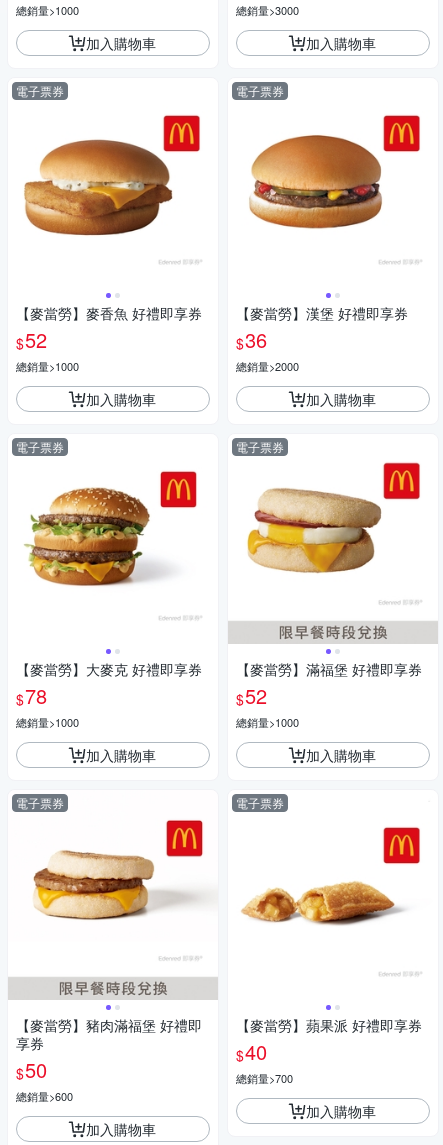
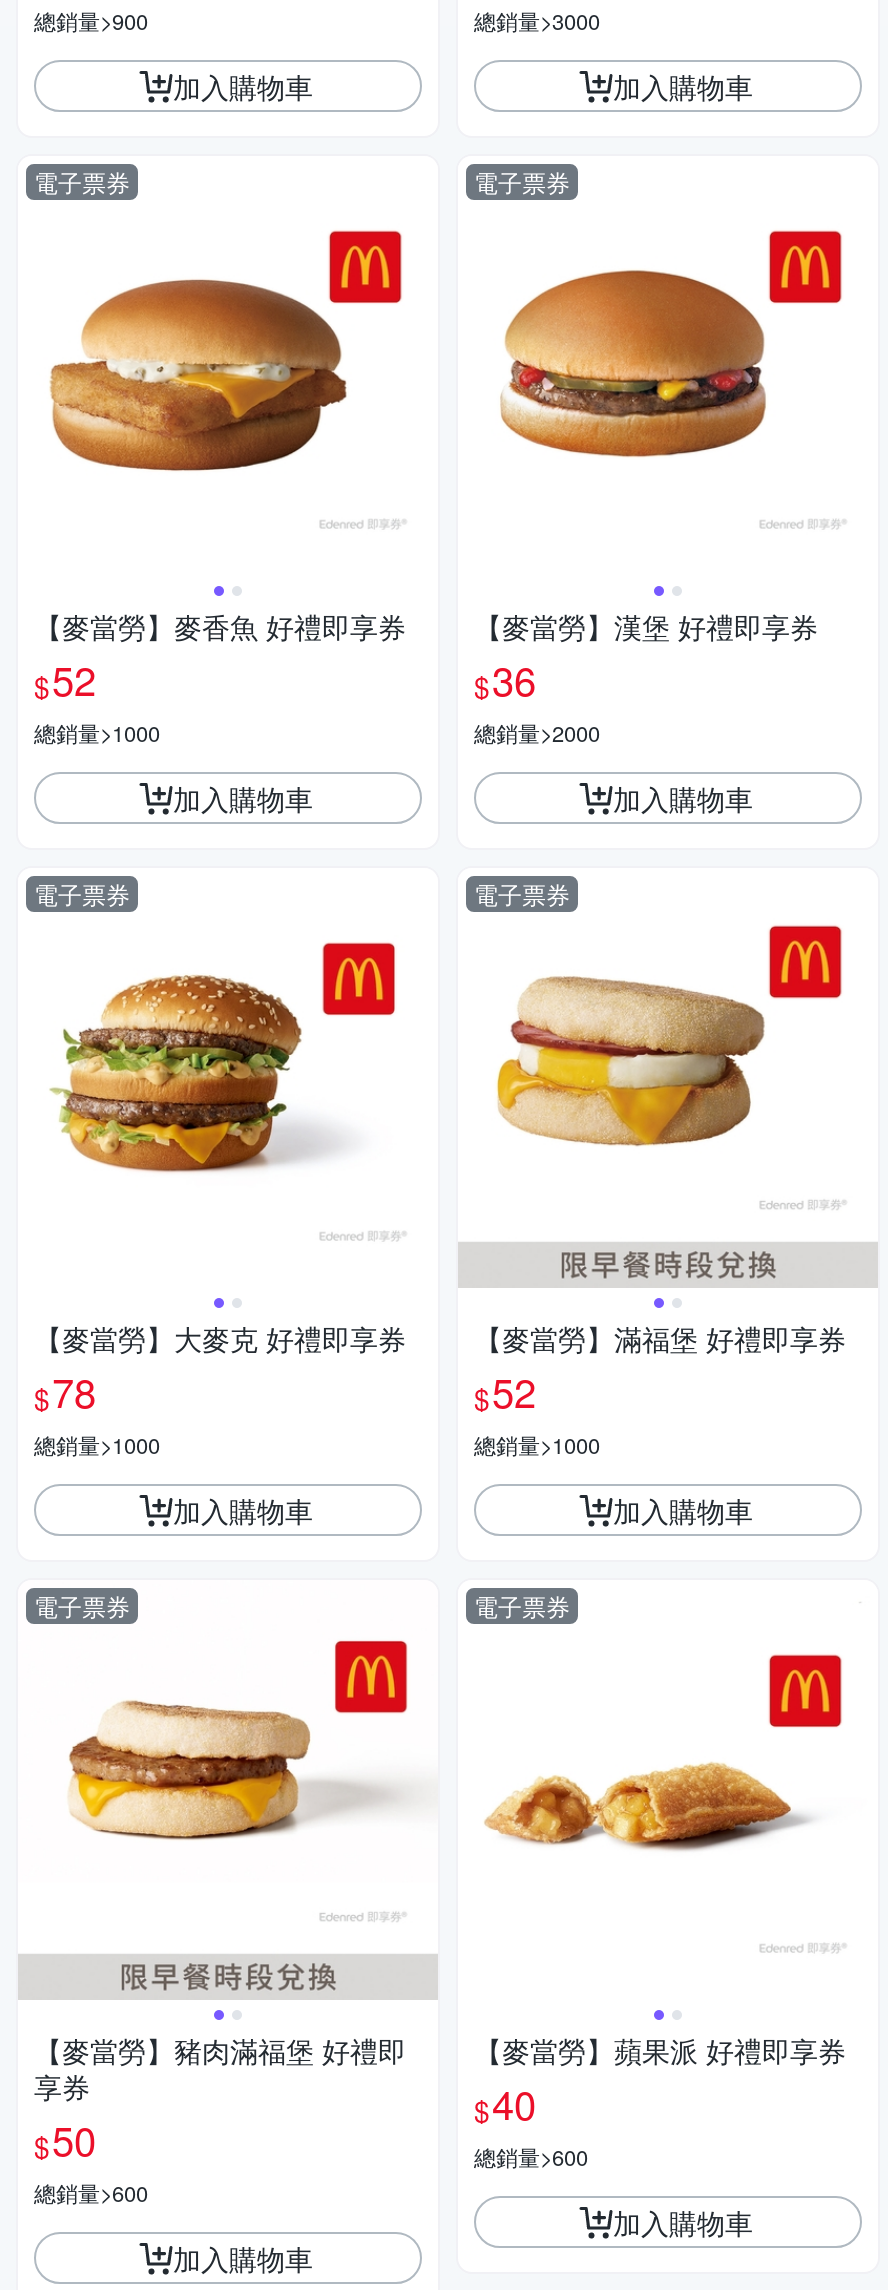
- 總銷量>1000
+ 總銷量>900

- 總銷量>700
+ 總銷量>600
